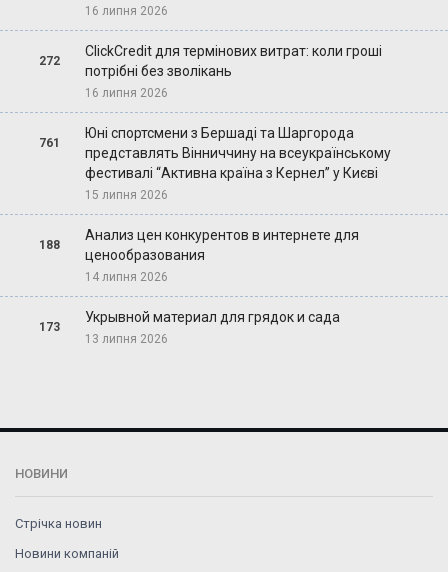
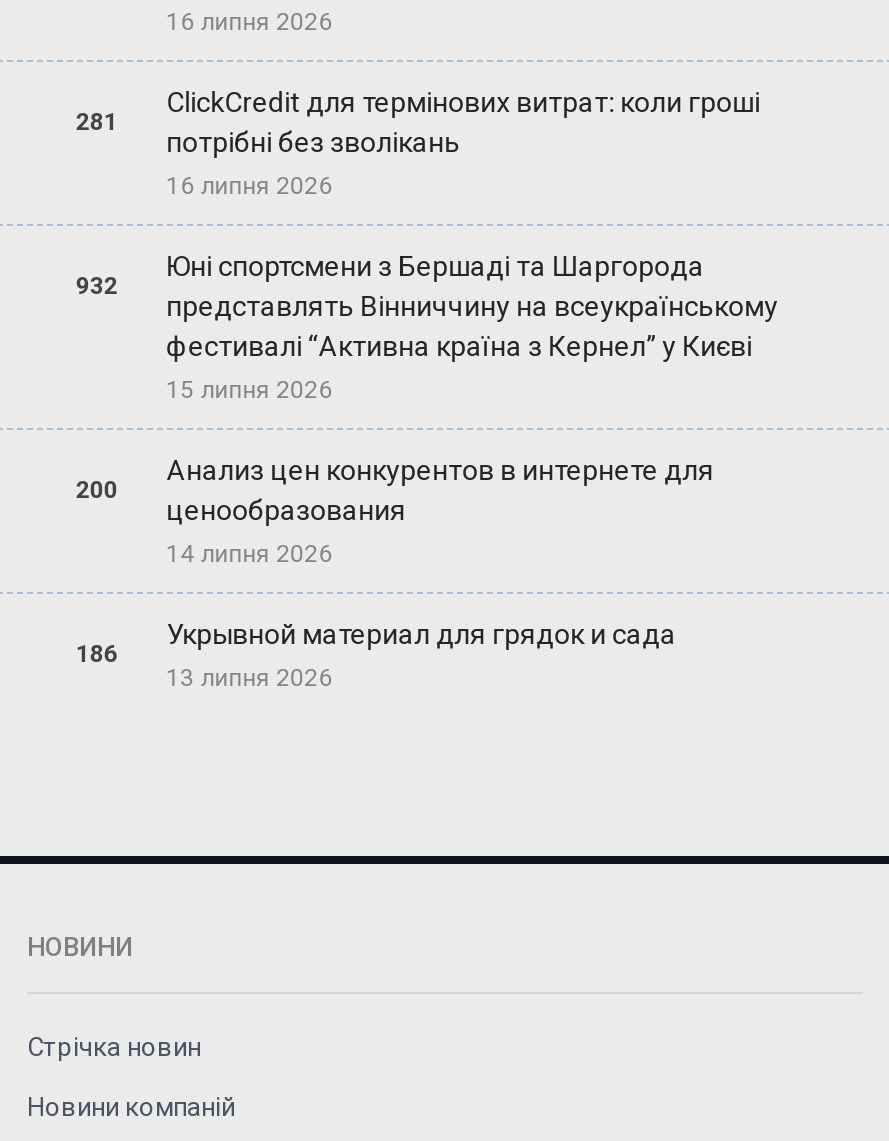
- 272
+ 281

- 761
+ 932

- 188
+ 200

- 173
+ 186
